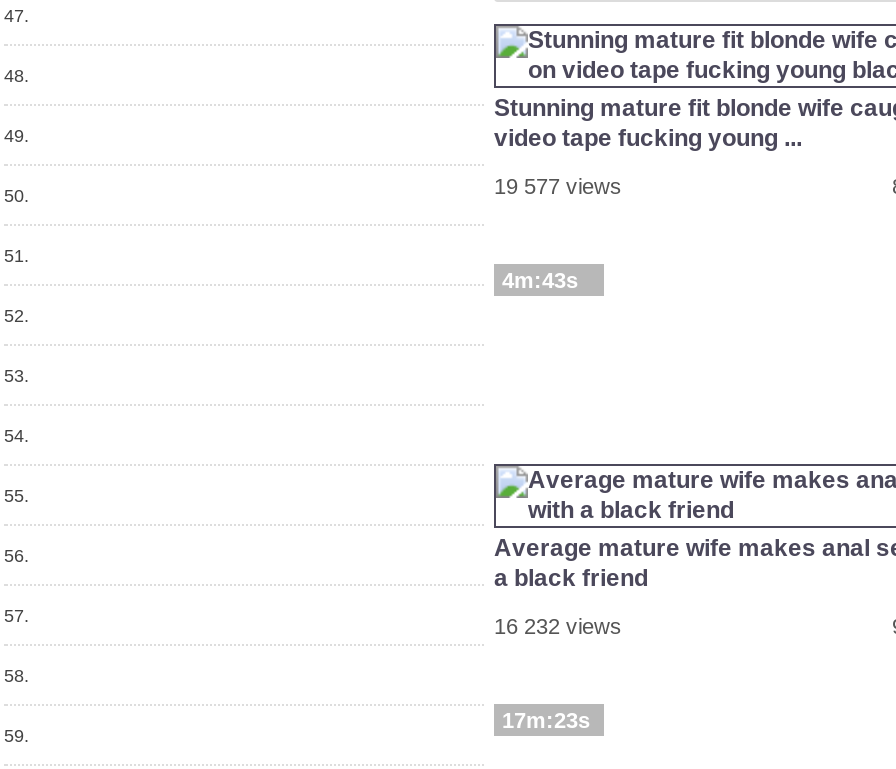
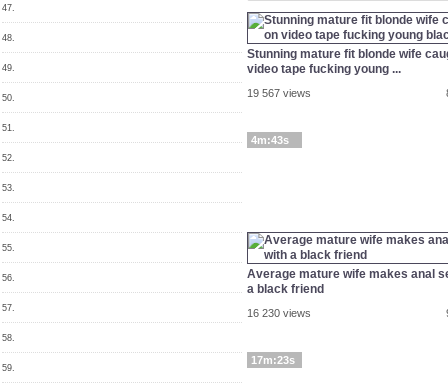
- 19 577 views
+ 19 567 views

- 16 232 views
+ 16 230 views
